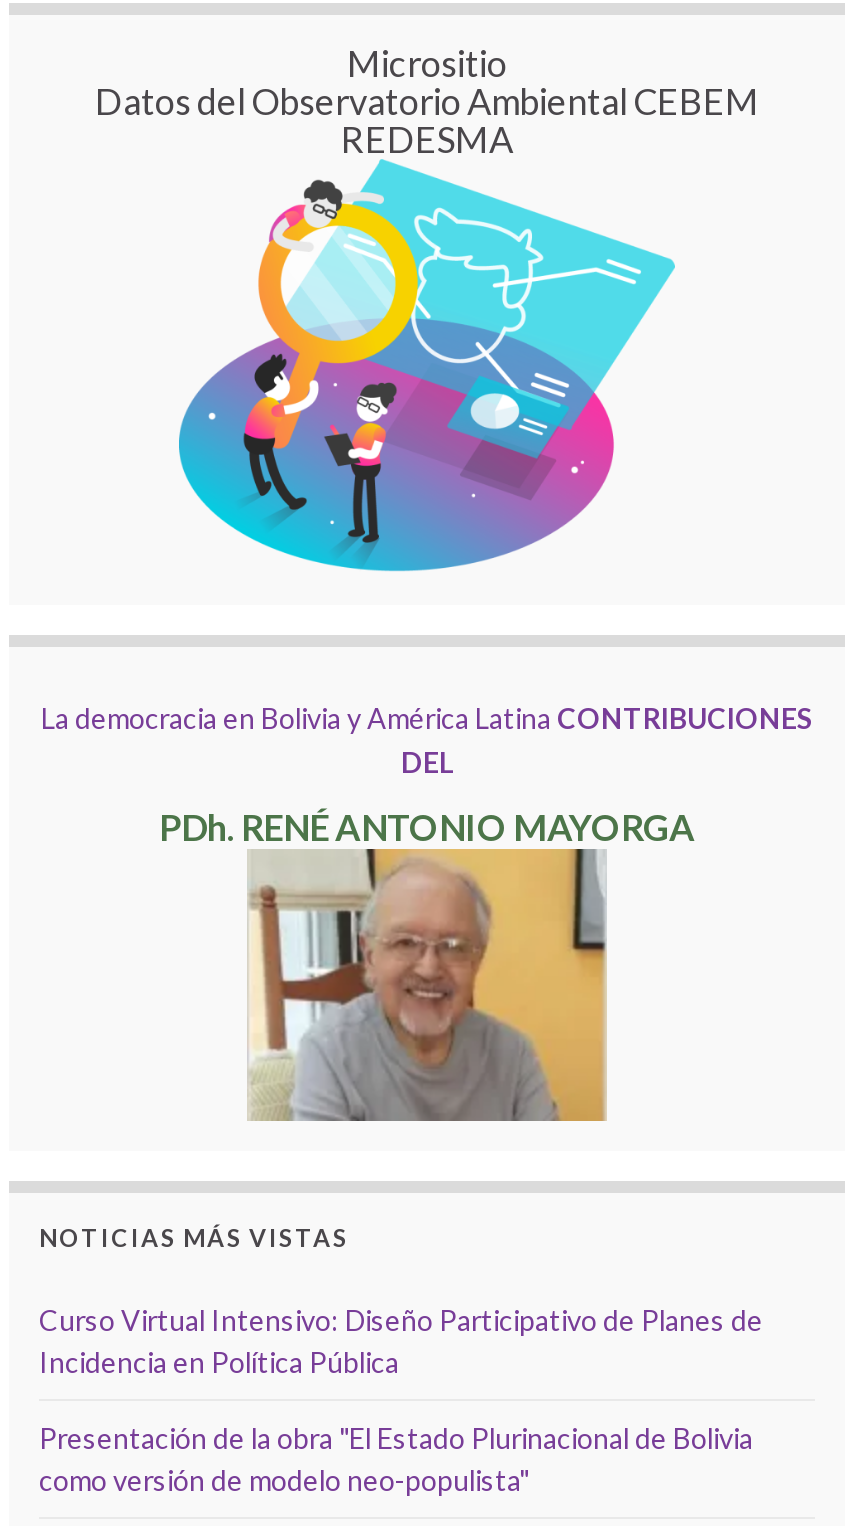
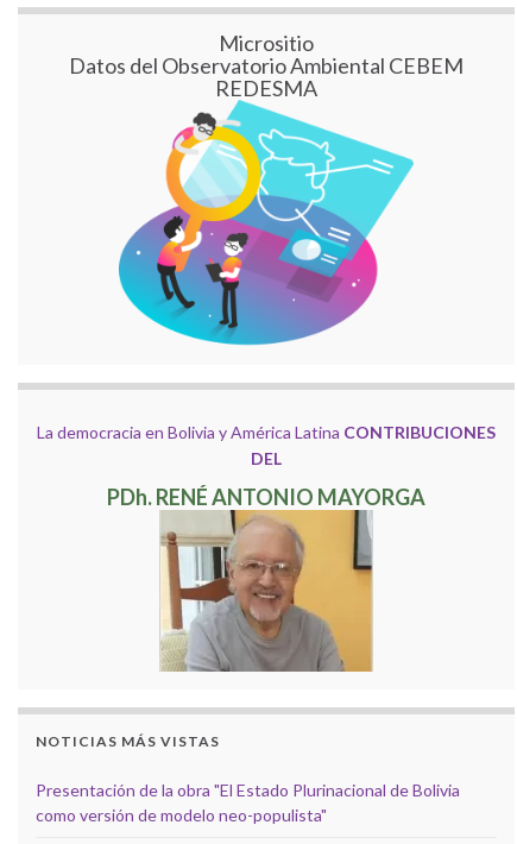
- Curso Virtual Intensivo: Diseño Participativo de Planes de
- Incidencia en Política Pública
